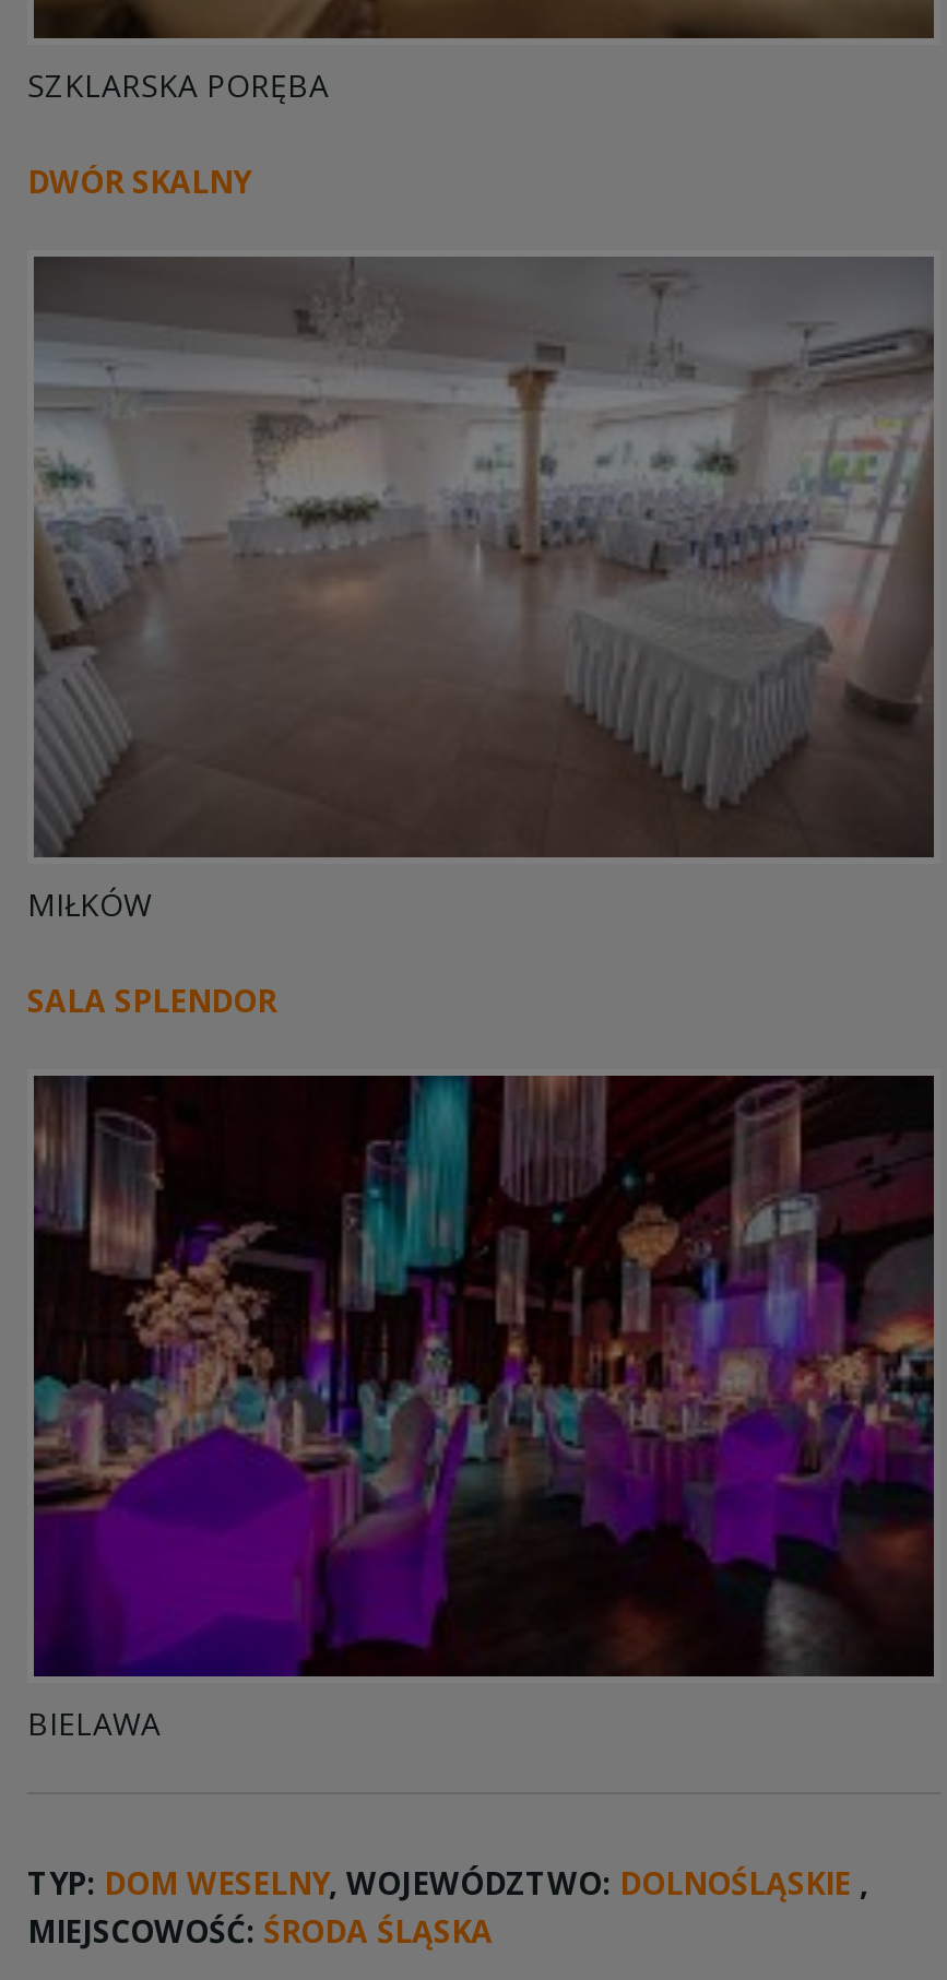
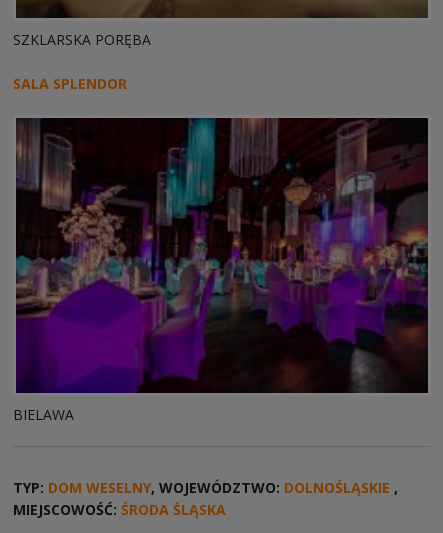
- DWÓR SKALNY

- [image]
- MIŁKÓW
